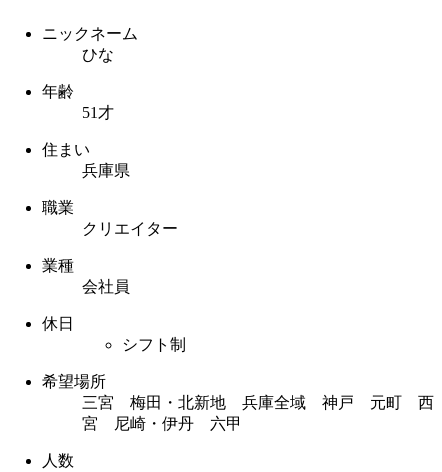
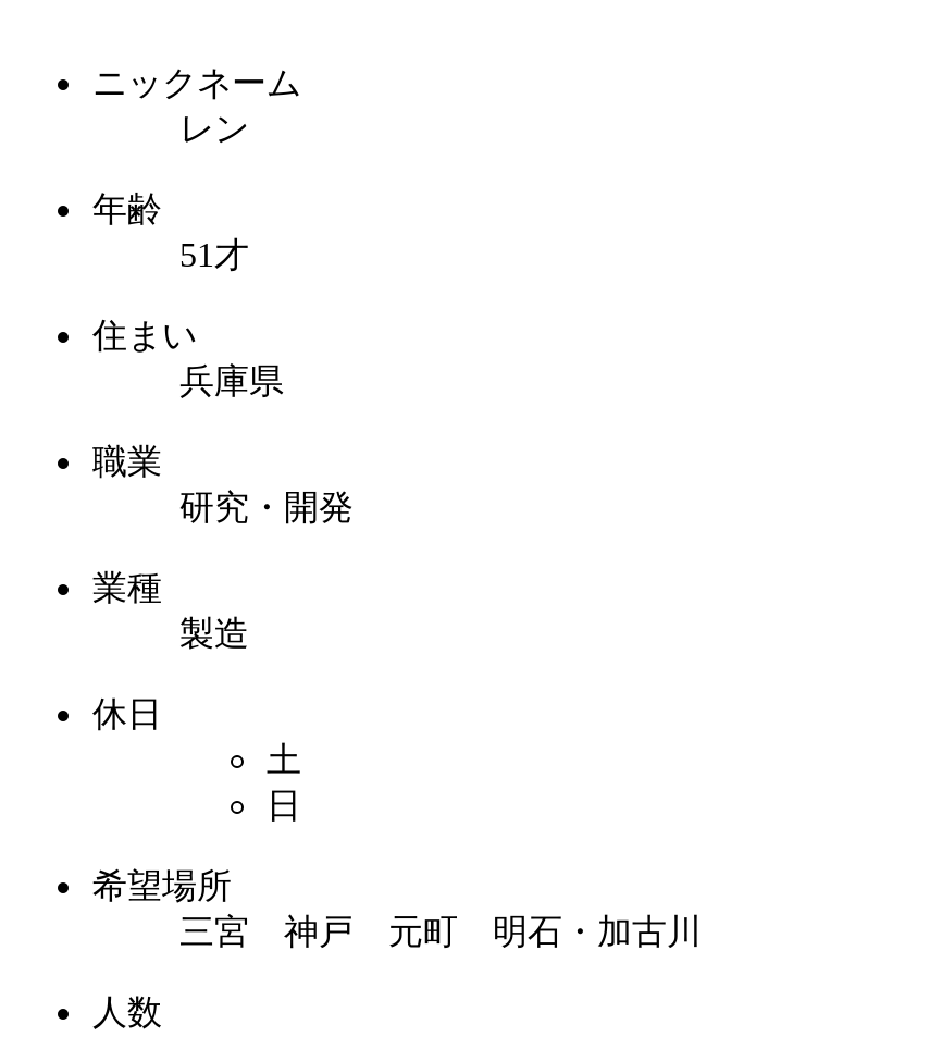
- ひな
+ レン

- クリエイター
+ 研究・開発

- 会社員
+ 製造

- シフト制
+ 土
+ 日

moved down: 希望場所

- 三宮 梅田・北新地 兵庫全域 神戸 元町 西
- 宮 尼崎・伊丹 六甲
+ 三宮 神戸 元町 明石・加古川
